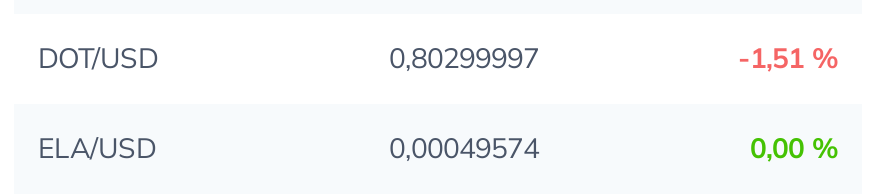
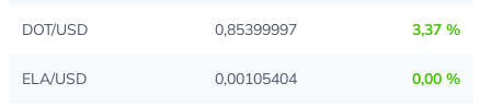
- 0,80299997
+ 0,85399997

- -1,51 %
+ 3,37 %

- 0,00049574
+ 0,00105404
